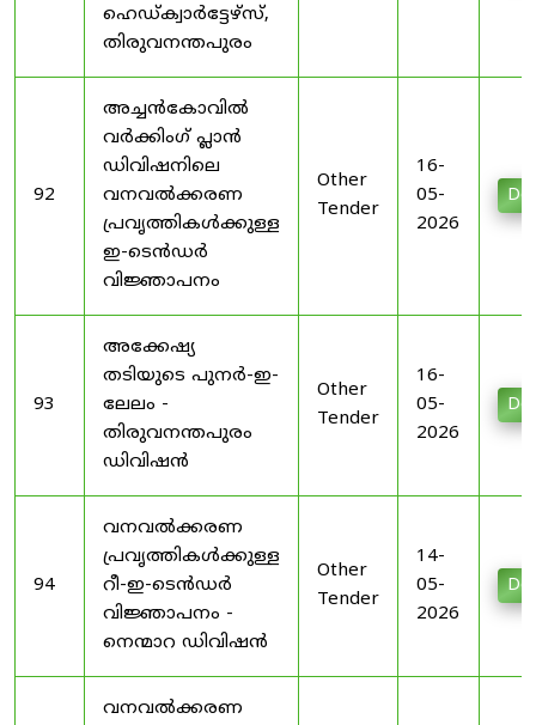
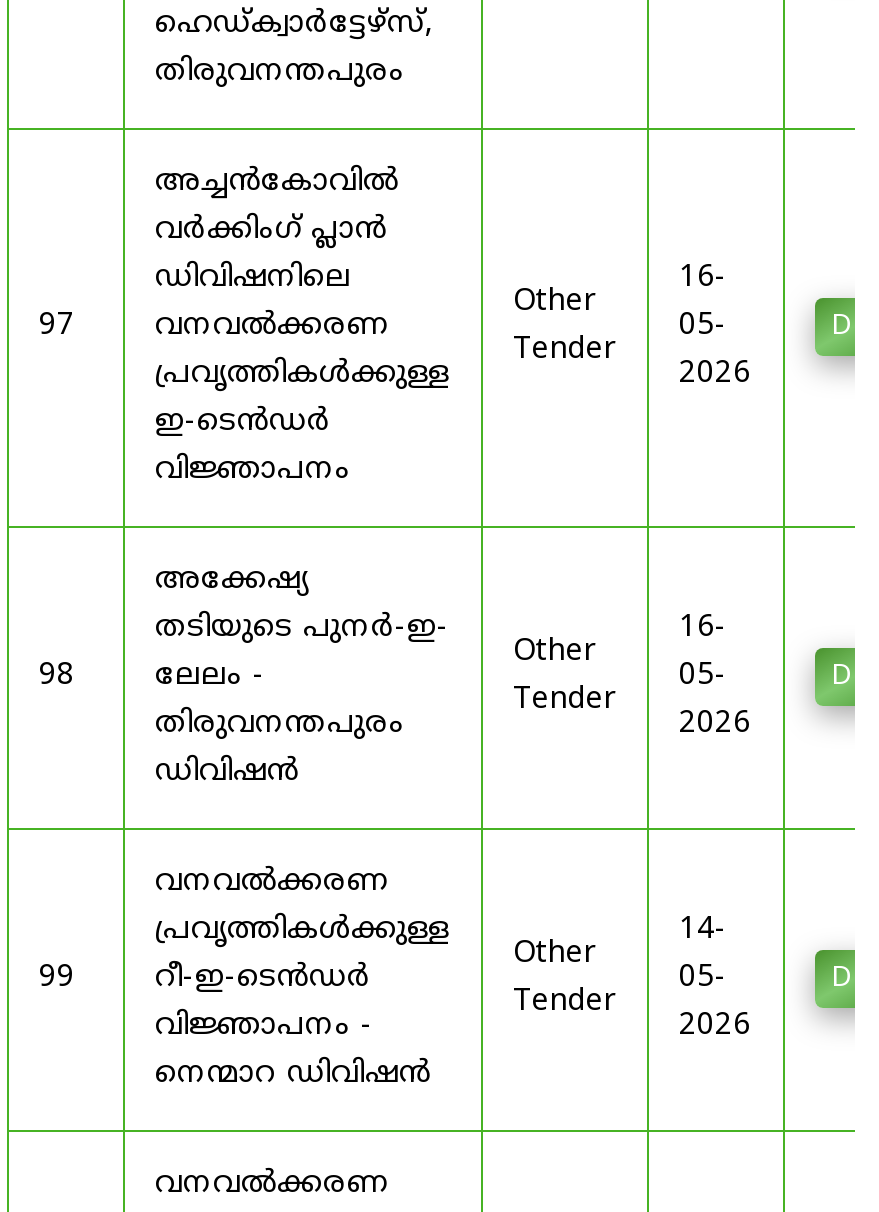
- 92
+ 97

- 93
+ 98

- 94
+ 99
